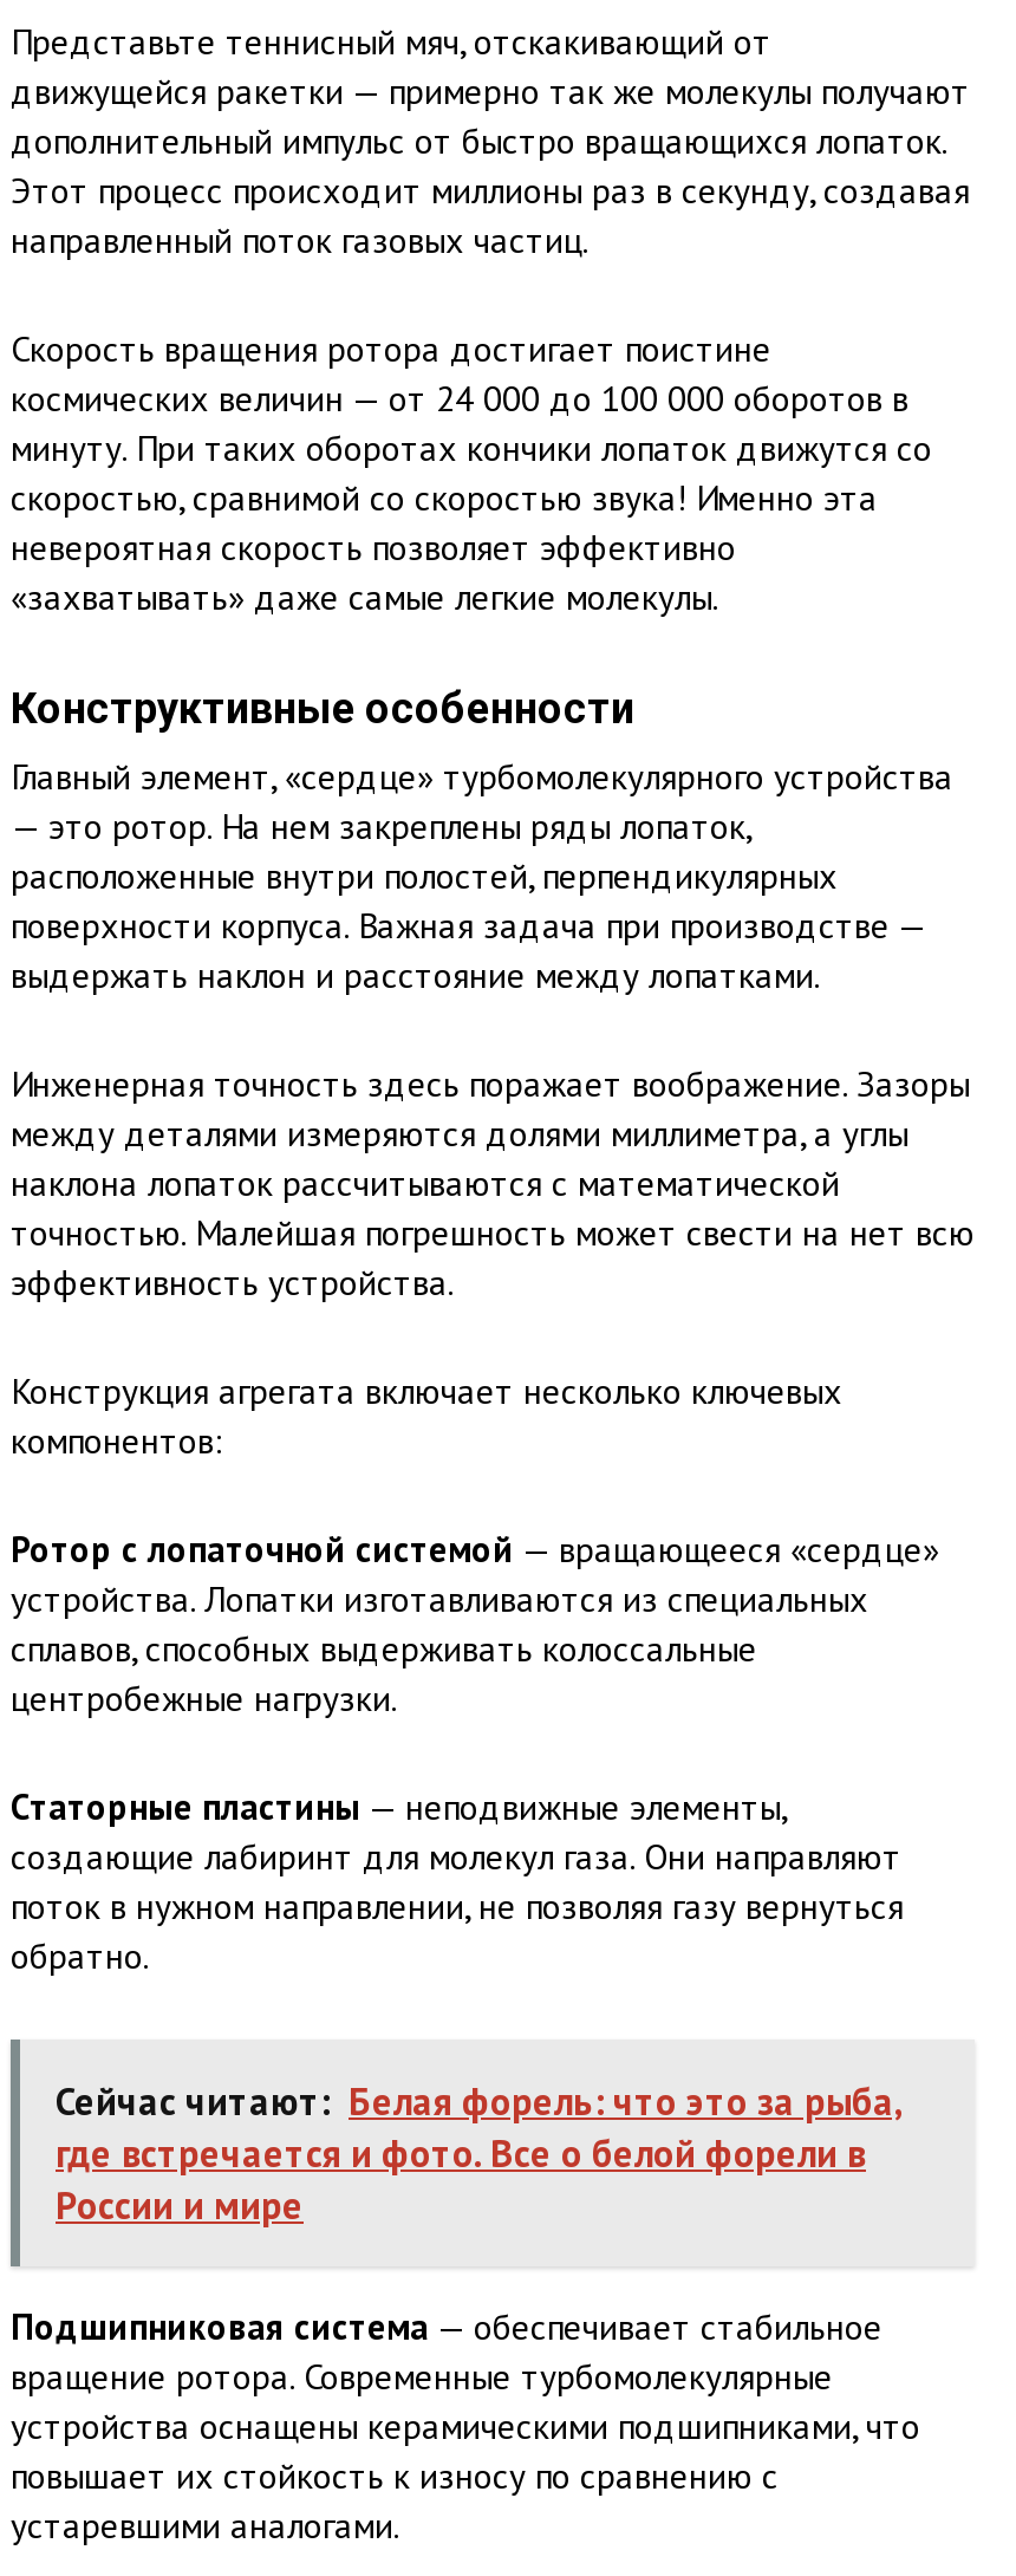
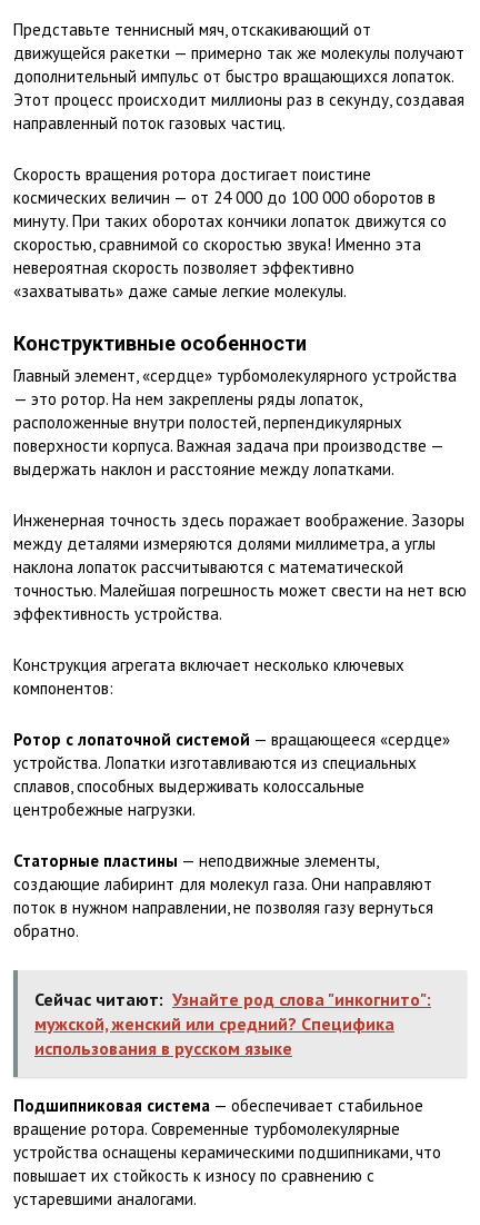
- Сейчас читают: Белая форель: что это за рыба,
- где встречается и фото. Все о белой форели в
- России и мире
+ Сейчас читают: Узнайте род слова "инкогнито":
+ мужской, женский или средний? Специфика
+ использования в русском языке
